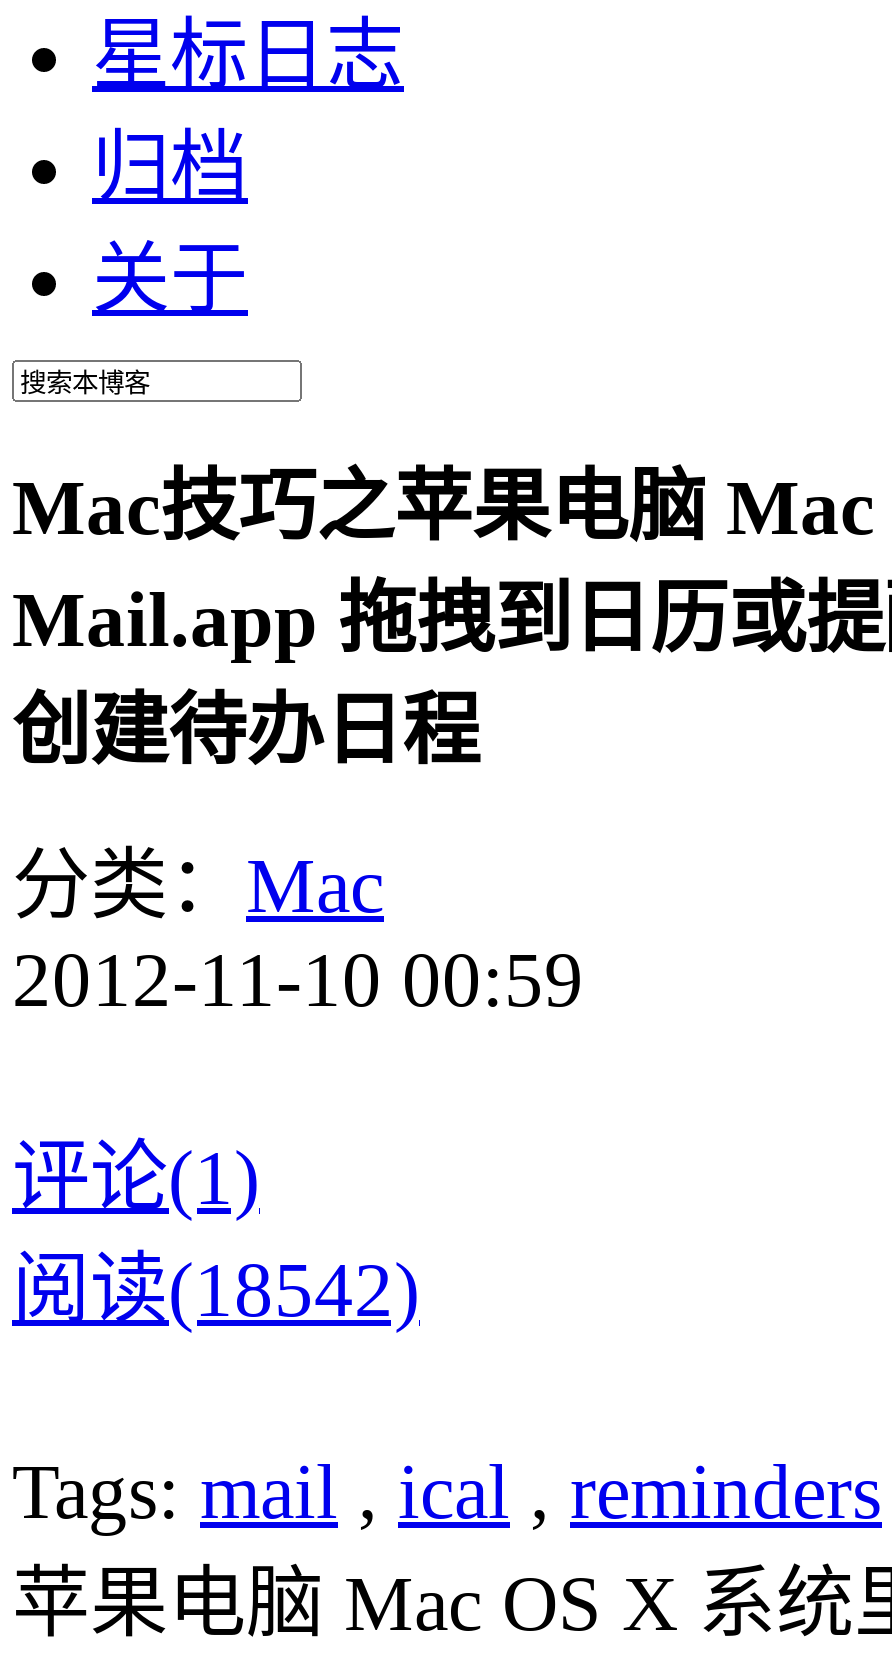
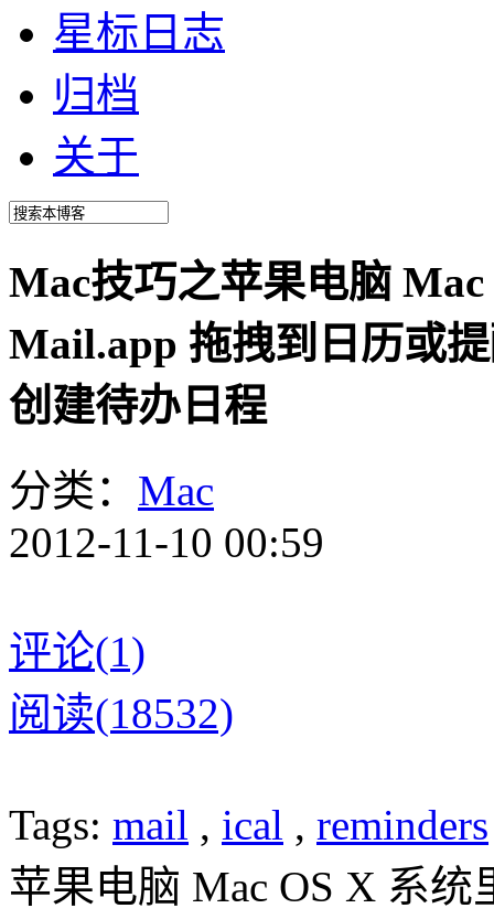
- 阅读(18542)
+ 阅读(18532)
